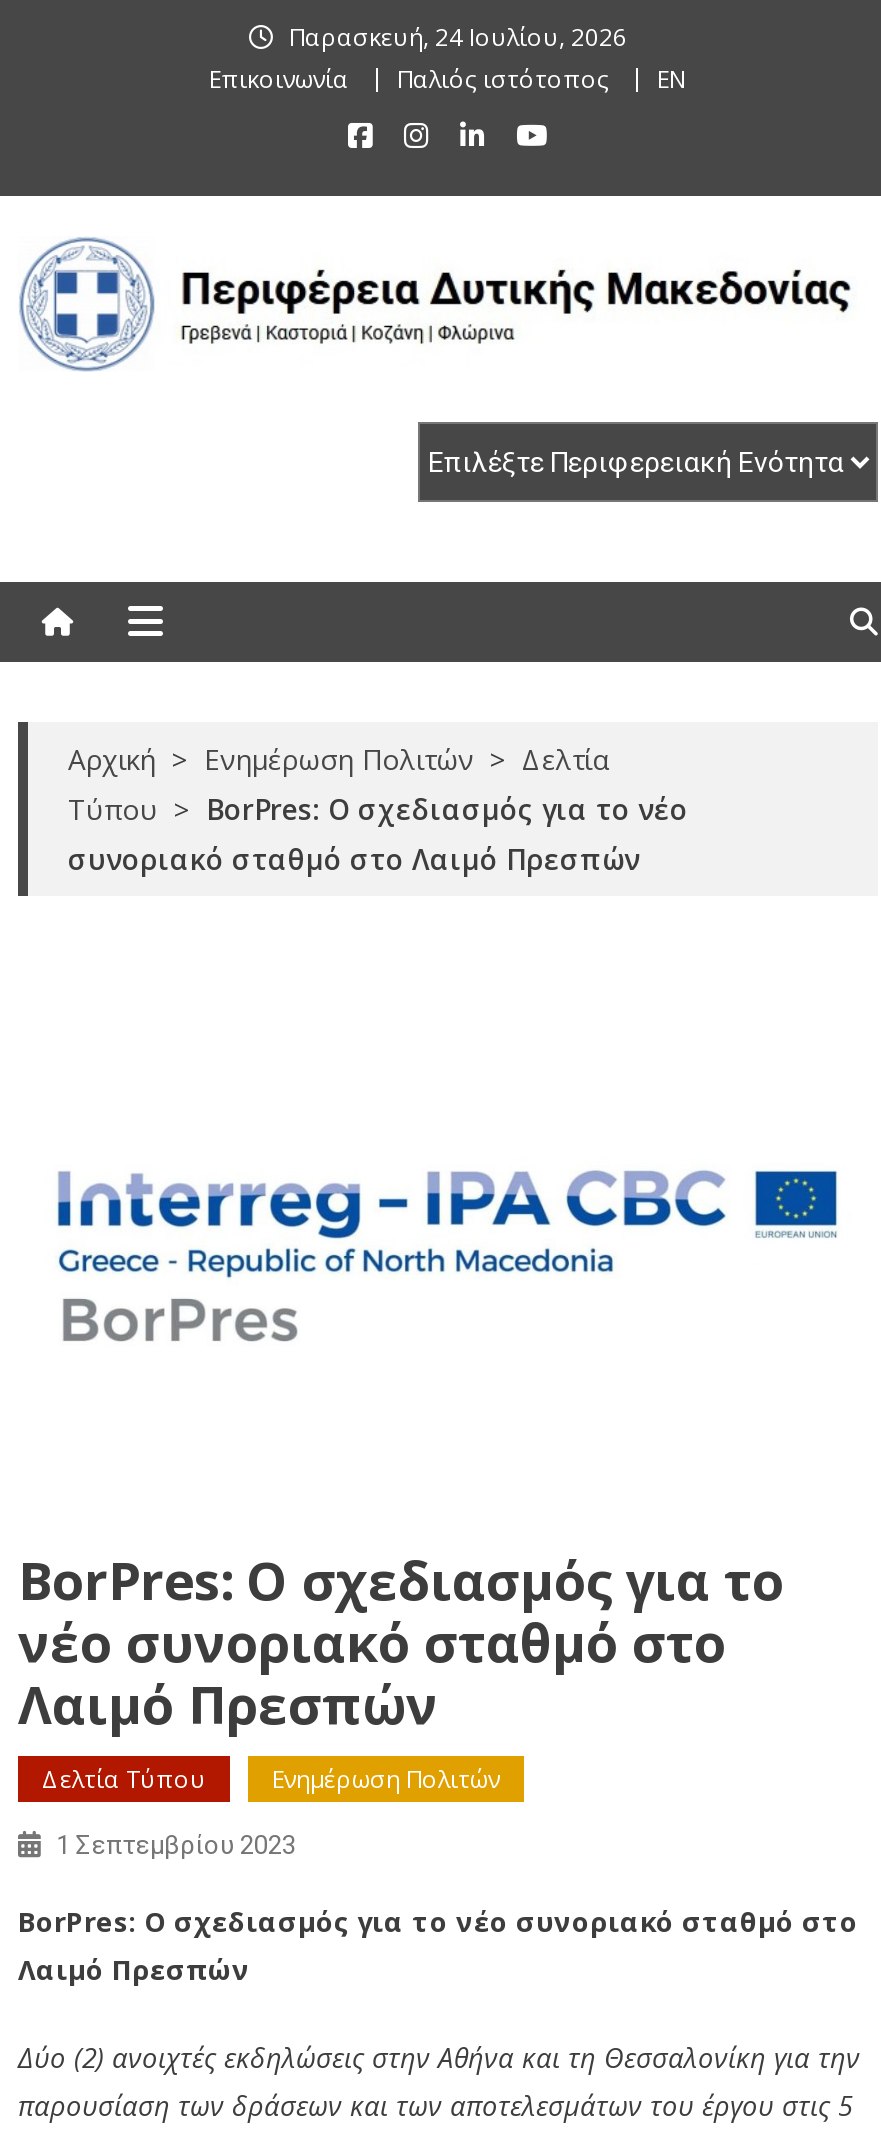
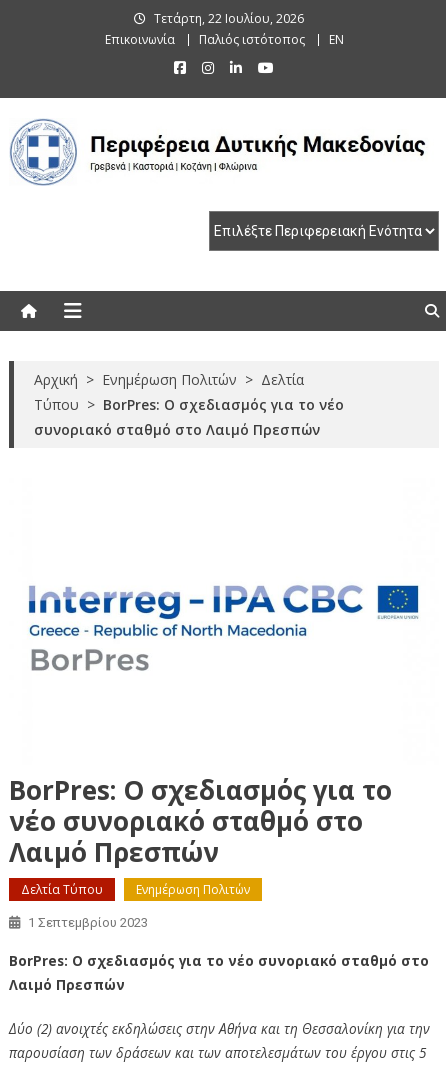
- Παρασκευή, 24 Ιουλίου, 2026
+ Τετάρτη, 22 Ιουλίου, 2026
